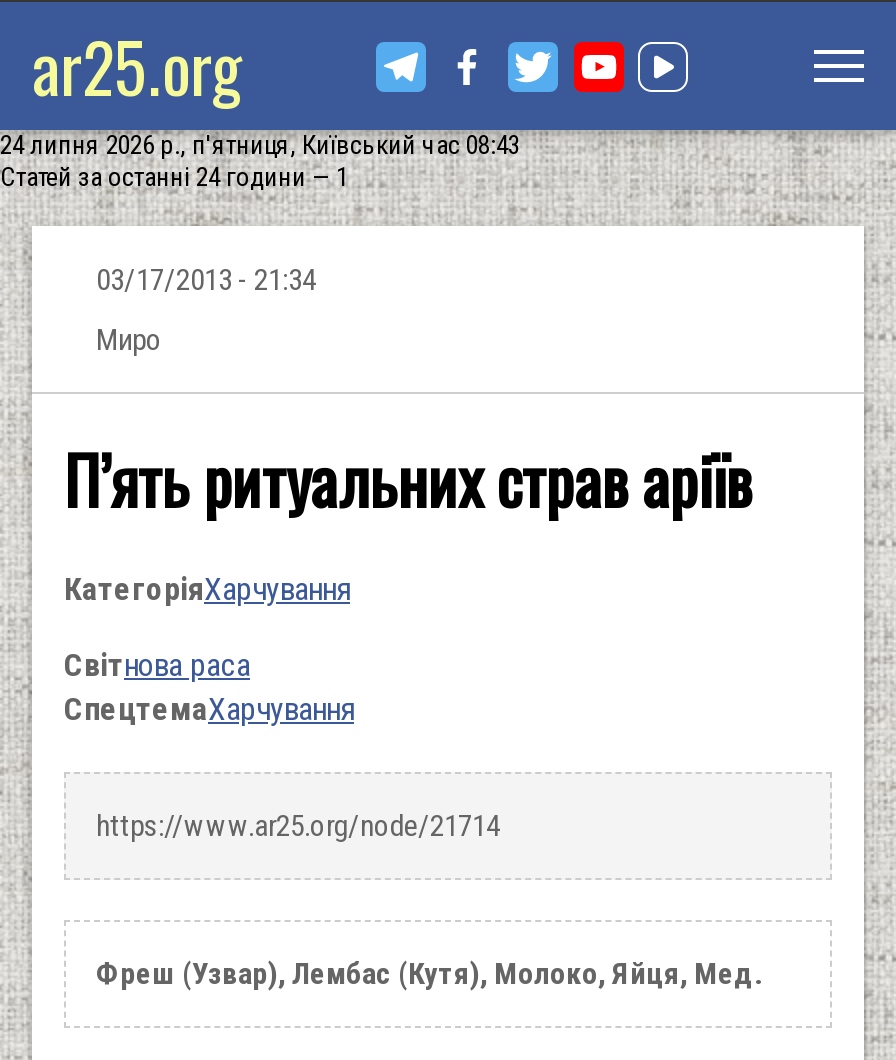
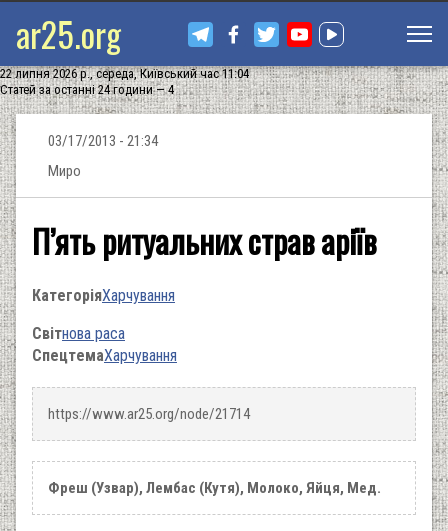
- 24 липня 2026 р., п'ятниця, Київський час 08:43
+ 22 липня 2026 р., середа, Київський час 11:04

- Статей за останні 24 години — 1
+ Статей за останні 24 години — 4
